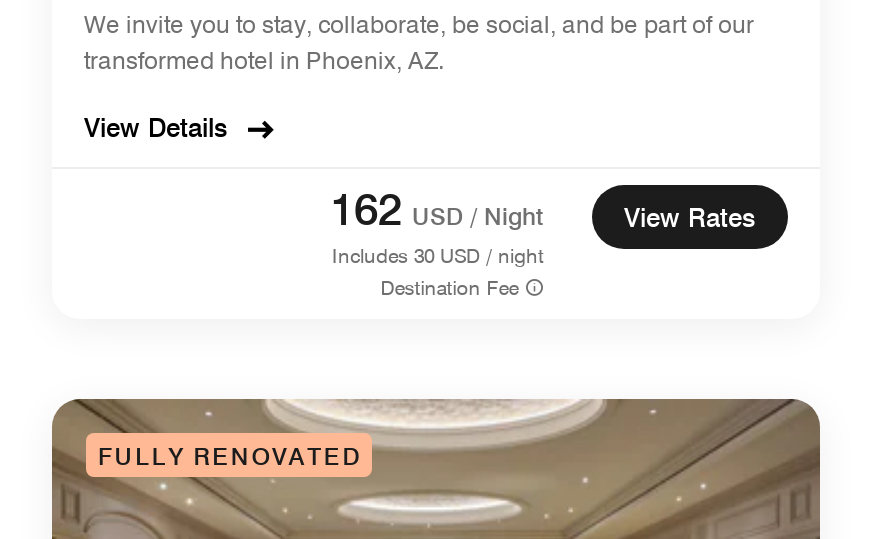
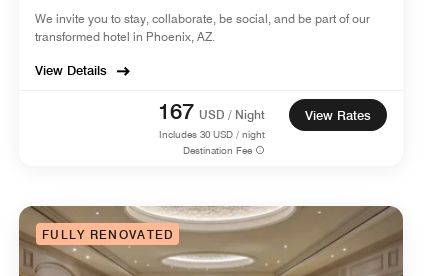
- 162 USD / Night
+ 167 USD / Night
